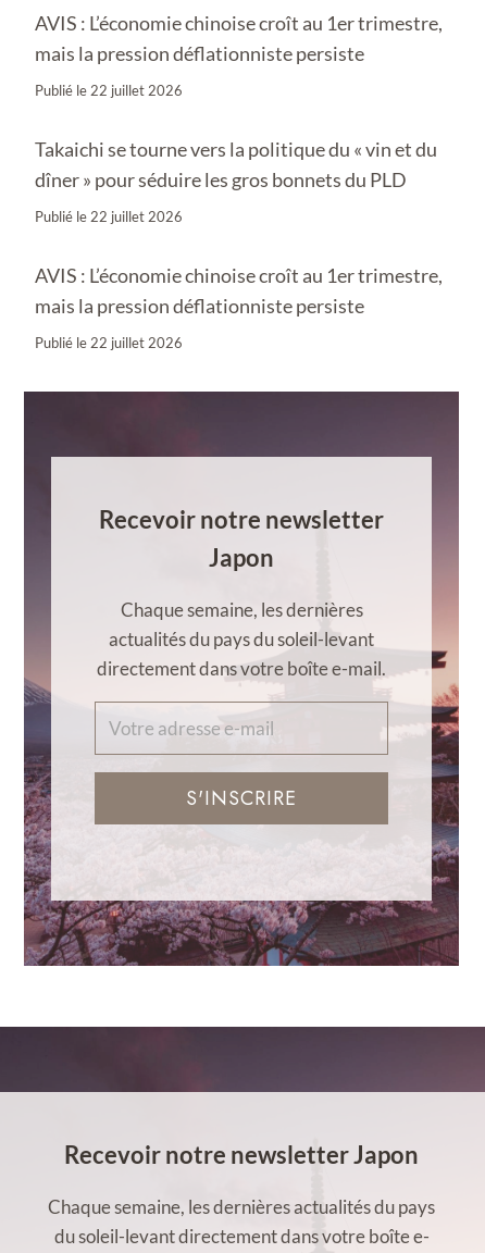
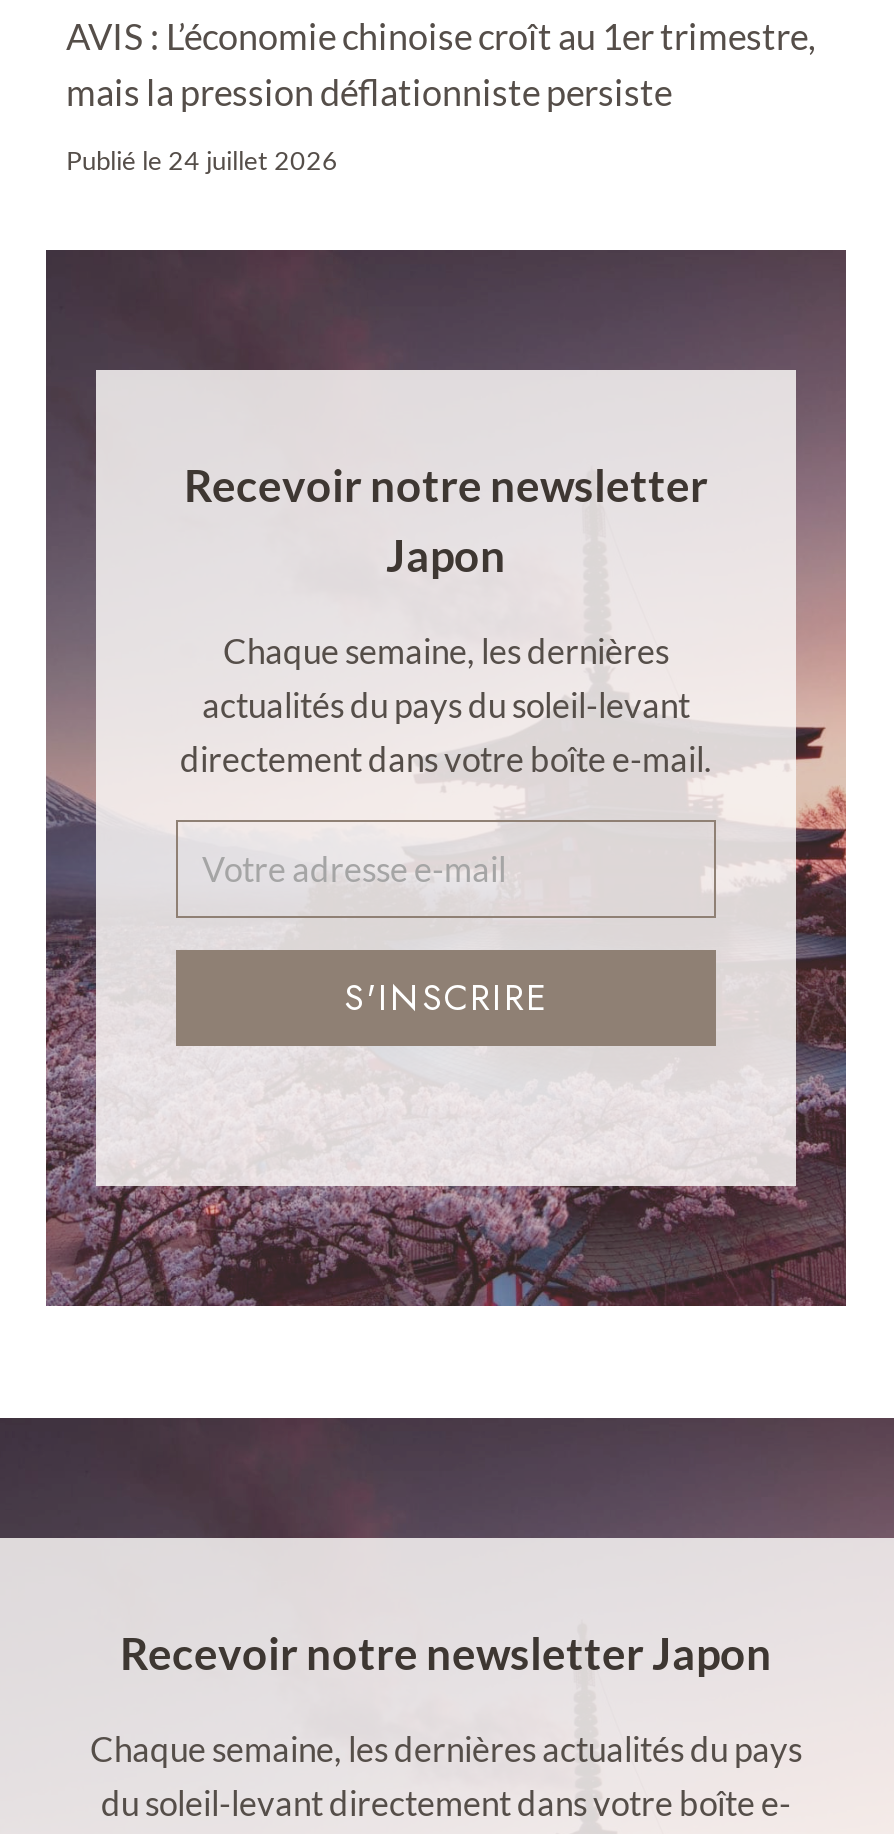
- Publié le 22 juillet 2026
- Takaichi se tourne vers la politique du « vin et du
- dîner » pour séduire les gros bonnets du PLD
- Publié le 22 juillet 2026
- AVIS : L’économie chinoise croît au 1er trimestre,
- mais la pression déflationniste persiste
- Publié le 22 juillet 2026
+ Publié le 24 juillet 2026
